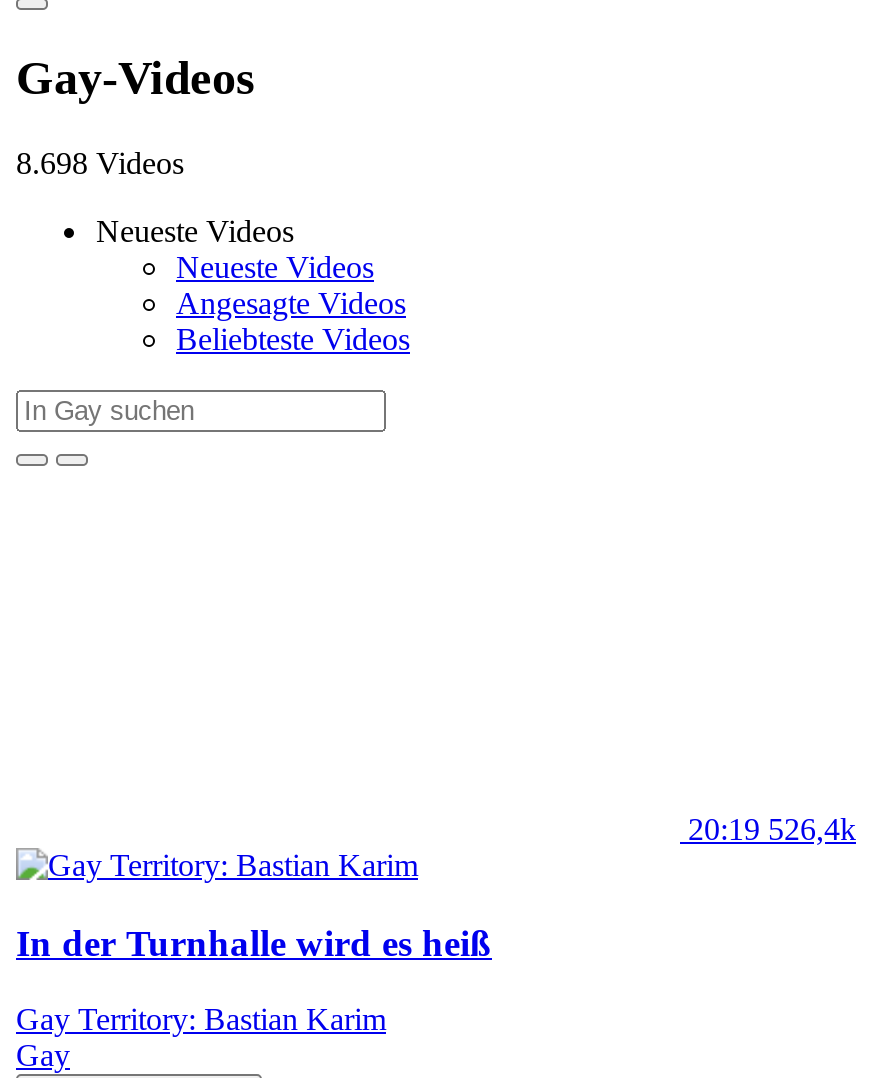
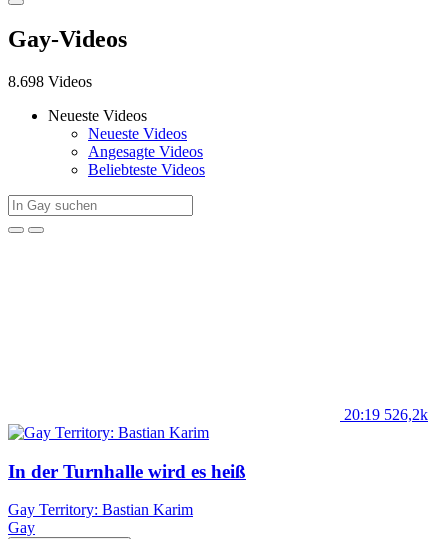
- 20:19 526,4k
+ 20:19 526,2k
